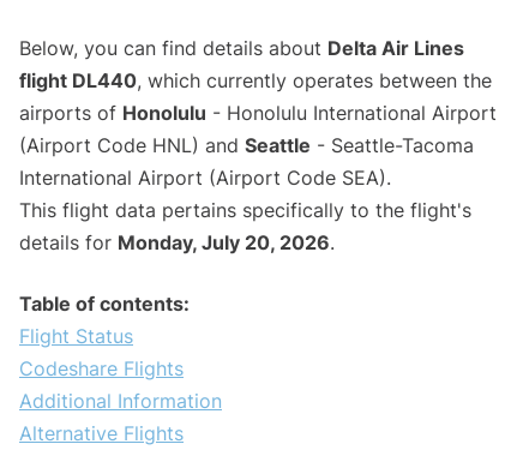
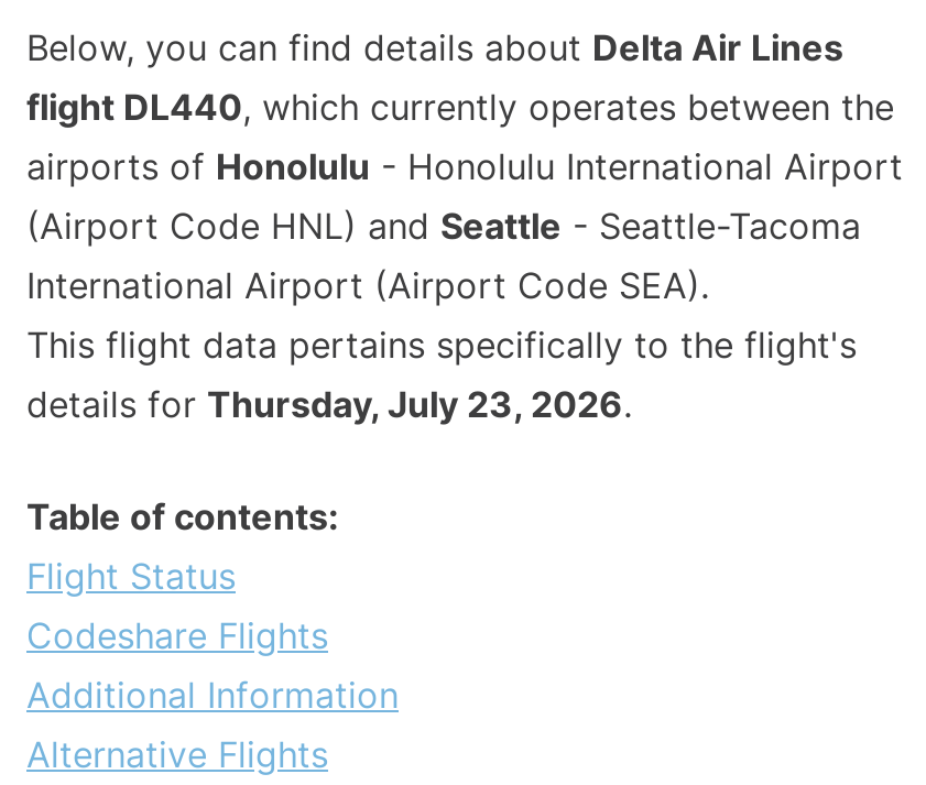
- details for Monday, July 20, 2026.
+ details for Thursday, July 23, 2026.
